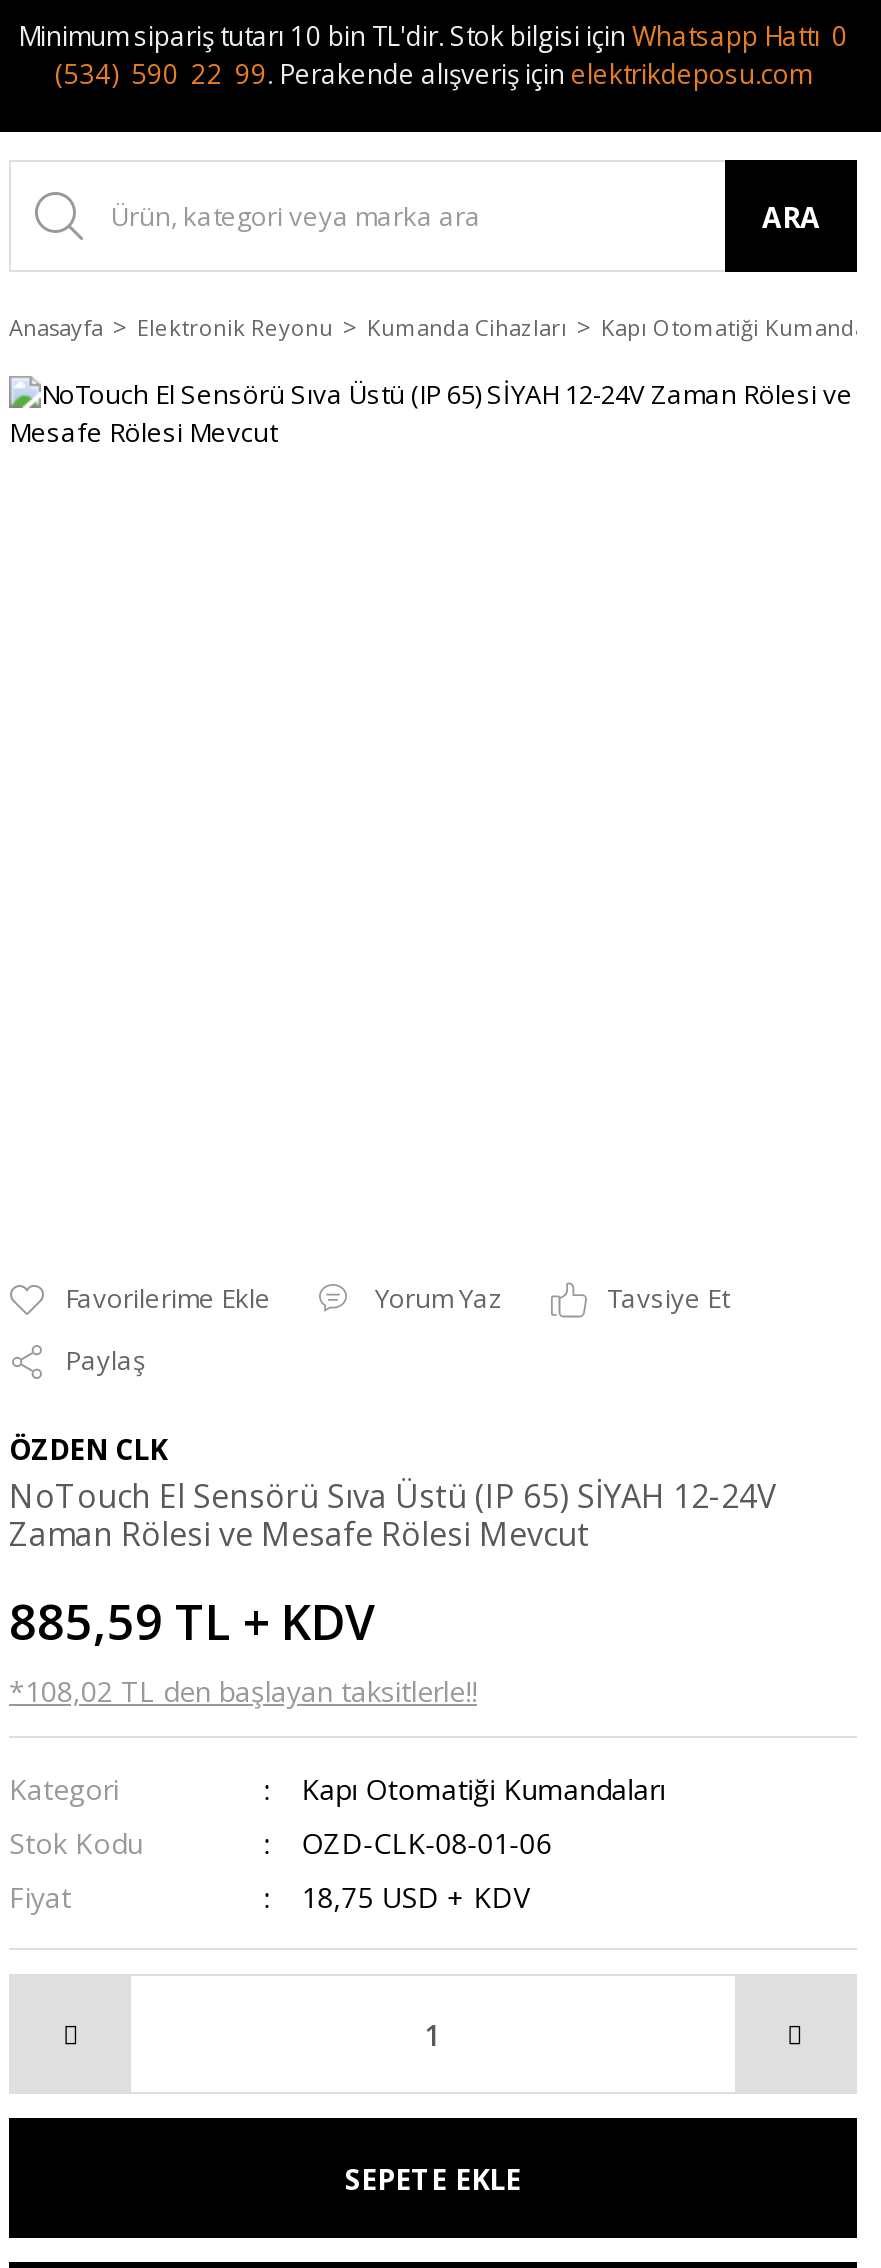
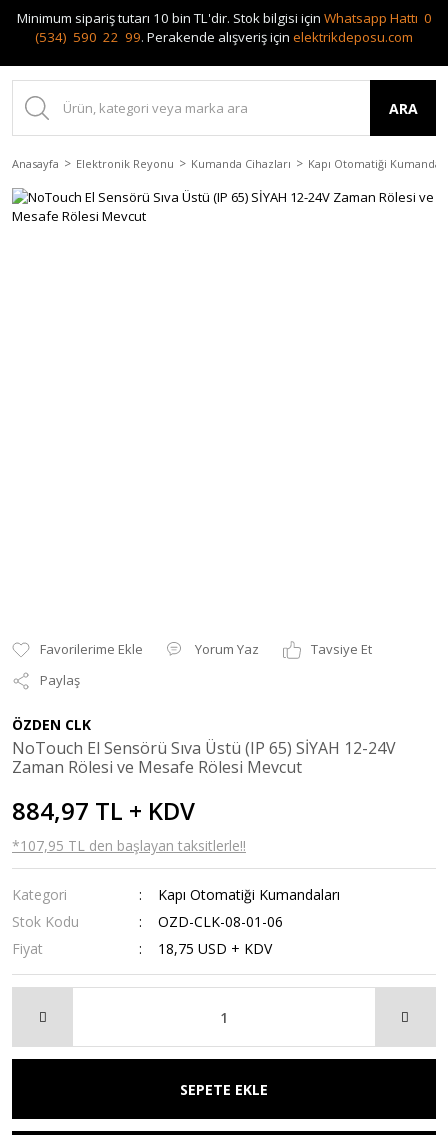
- 885,59 TL + KDV
+ 884,97 TL + KDV

- *108,02 TL den başlayan taksitlerle!!
+ *107,95 TL den başlayan taksitlerle!!
